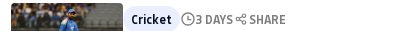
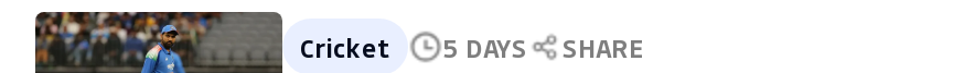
- Cricket 3 DAYS SHARE
+ Cricket 5 DAYS SHARE
